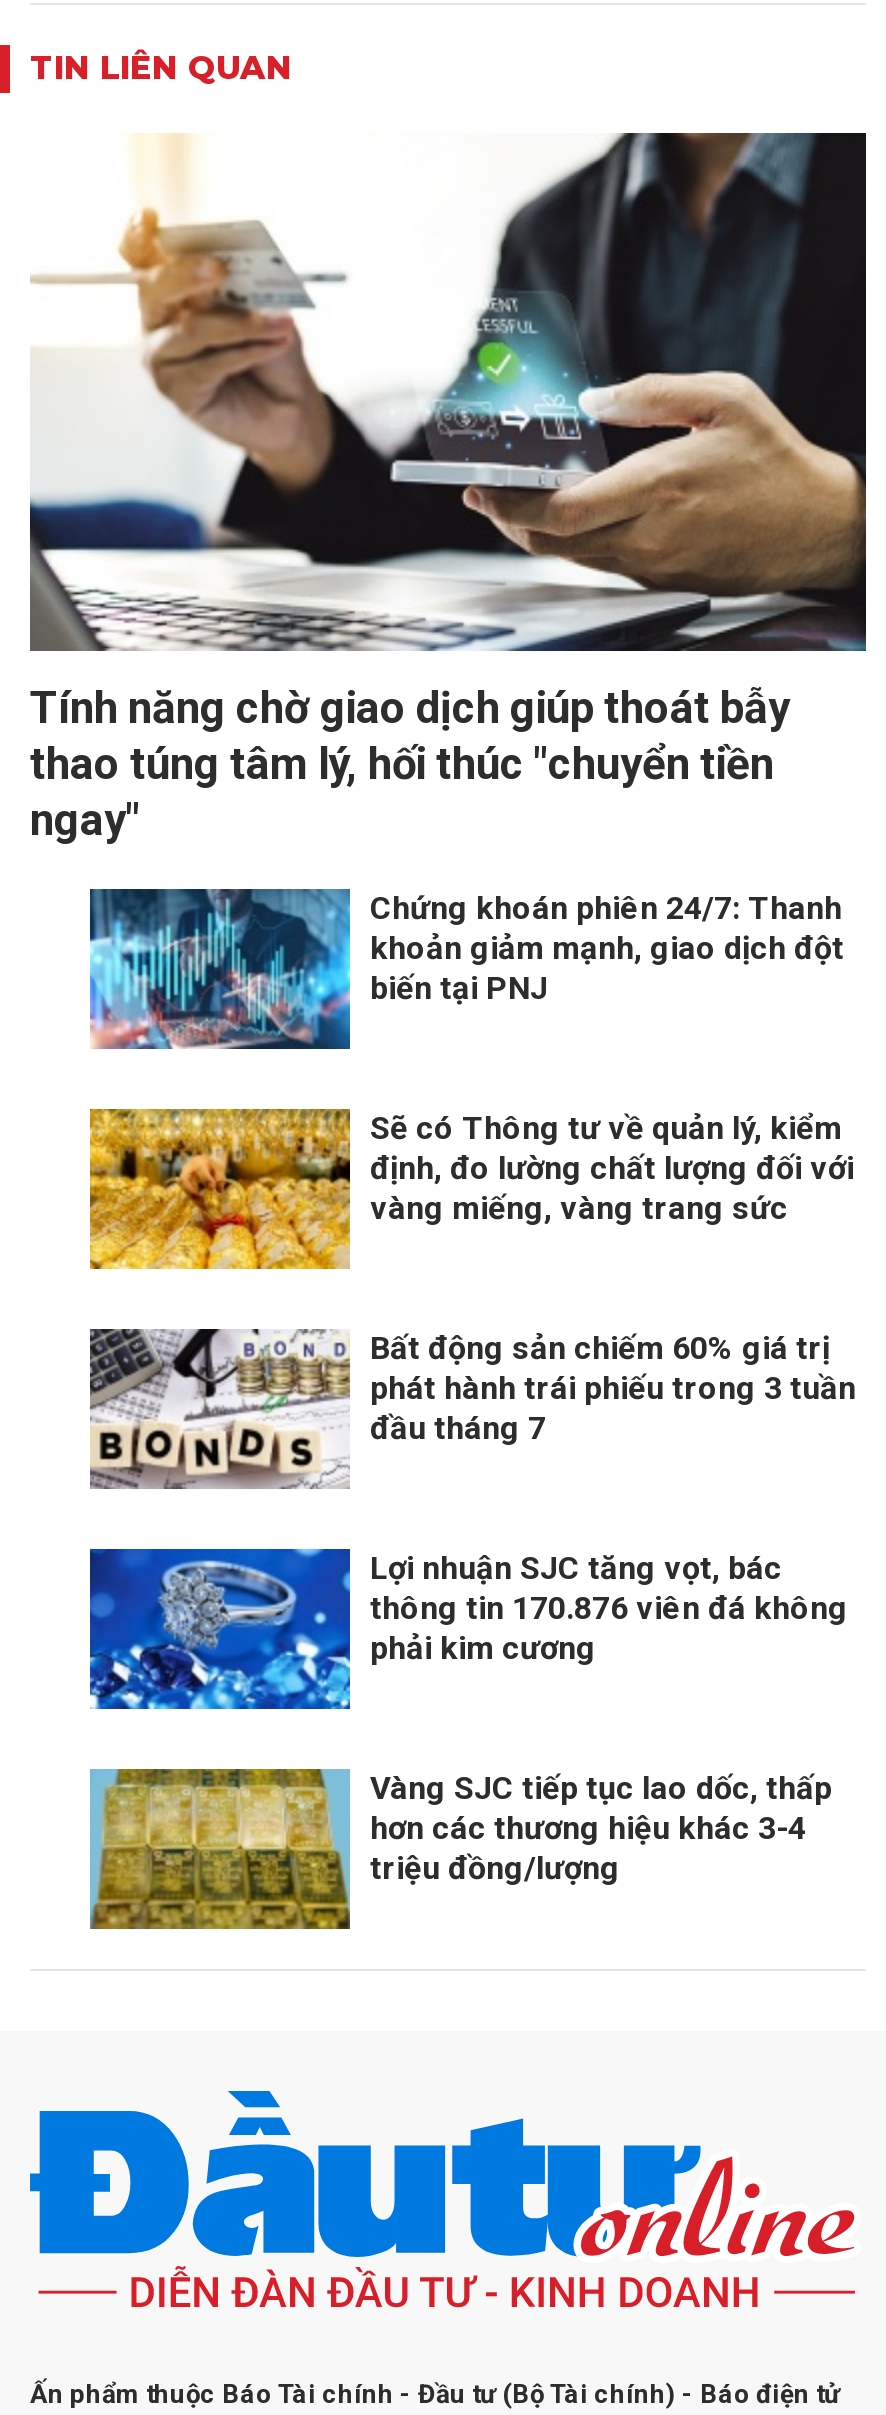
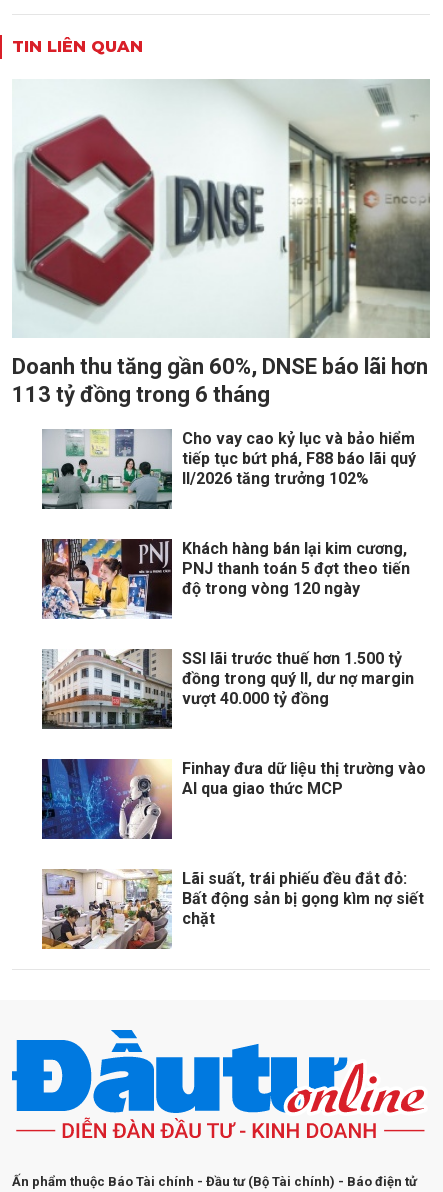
- [image]
- Tính năng chờ giao dịch giúp thoát bẫy
- thao túng tâm lý, hối thúc "chuyển tiền
- ngay"
+ [image]
+ Doanh thu tăng gần 60%, DNSE báo lãi hơn
+ 113 tỷ đồng trong 6 tháng

- [image]
- Chứng khoán phiên 24/7: Thanh
- khoản giảm mạnh, giao dịch đột
- biến tại PNJ
+ [image]
+ Cho vay cao kỷ lục và bảo hiểm
+ tiếp tục bứt phá, F88 báo lãi quý
+ II/2026 tăng trưởng 102%

- [image]
- Sẽ có Thông tư về quản lý, kiểm
- định, đo lường chất lượng đối với
- vàng miếng, vàng trang sức
+ [image]
+ Khách hàng bán lại kim cương,
+ PNJ thanh toán 5 đợt theo tiến
+ độ trong vòng 120 ngày

- [image]
- Bất động sản chiếm 60% giá trị
- phát hành trái phiếu trong 3 tuần
- đầu tháng 7
+ [image]
+ SSI lãi trước thuế hơn 1.500 tỷ
+ đồng trong quý II, dư nợ margin
+ vượt 40.000 tỷ đồng

- [image]
- Lợi nhuận SJC tăng vọt, bác
- thông tin 170.876 viên đá không
- phải kim cương
+ [image]
+ Finhay đưa dữ liệu thị trường vào
+ AI qua giao thức MCP

- [image]
- Vàng SJC tiếp tục lao dốc, thấp
- hơn các thương hiệu khác 3-4
- triệu đồng/lượng
+ [image]
+ Lãi suất, trái phiếu đều đắt đỏ:
+ Bất động sản bị gọng kìm nợ siết
+ chặt
